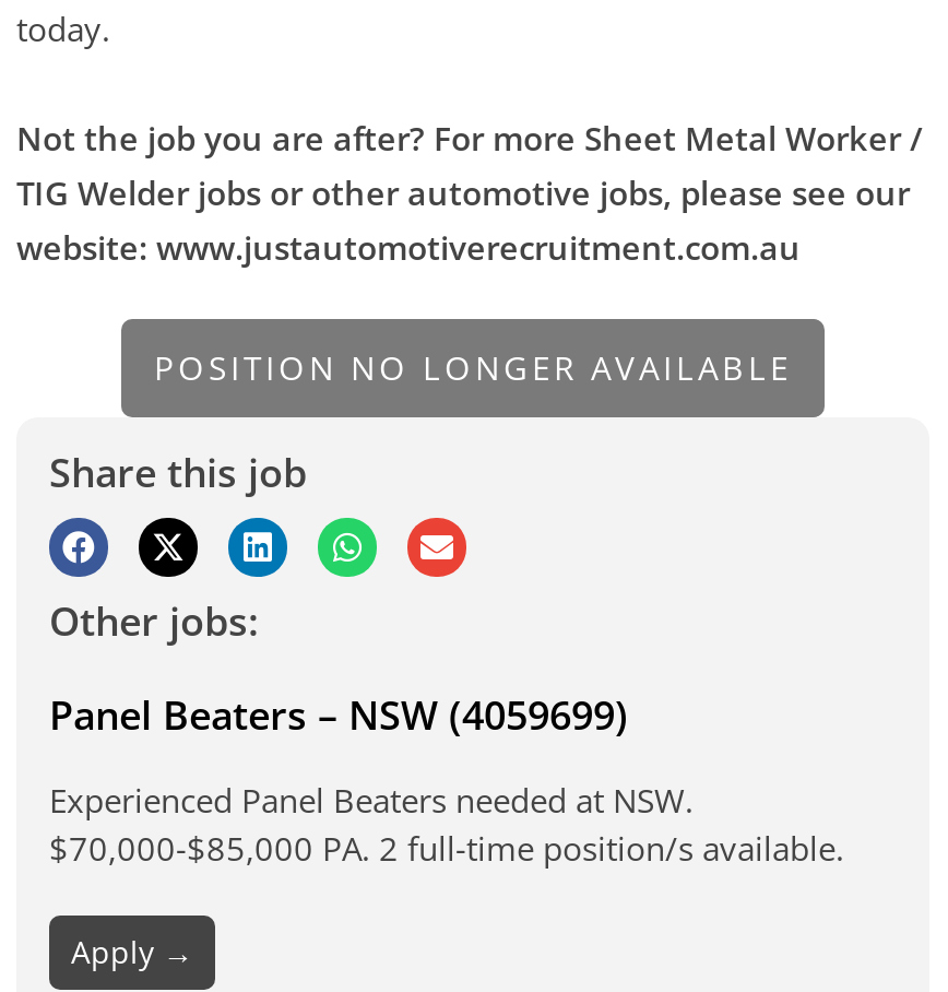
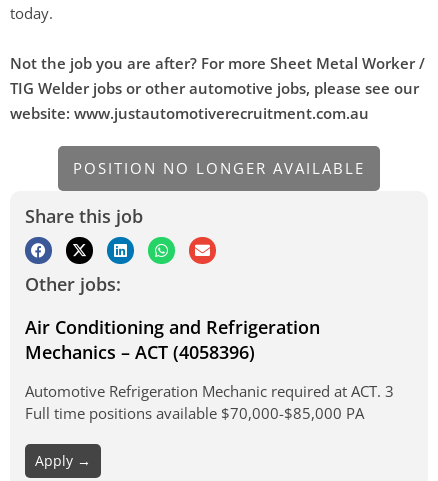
- Panel Beaters – NSW (4059699)
+ Air Conditioning and Refrigeration
+ Mechanics – ACT (4058396)

- Experienced Panel Beaters needed at NSW.
- $70,000-$85,000 PA. 2 full-time position/s available.
+ Automotive Refrigeration Mechanic required at ACT. 3
+ Full time positions available $70,000-$85,000 PA
